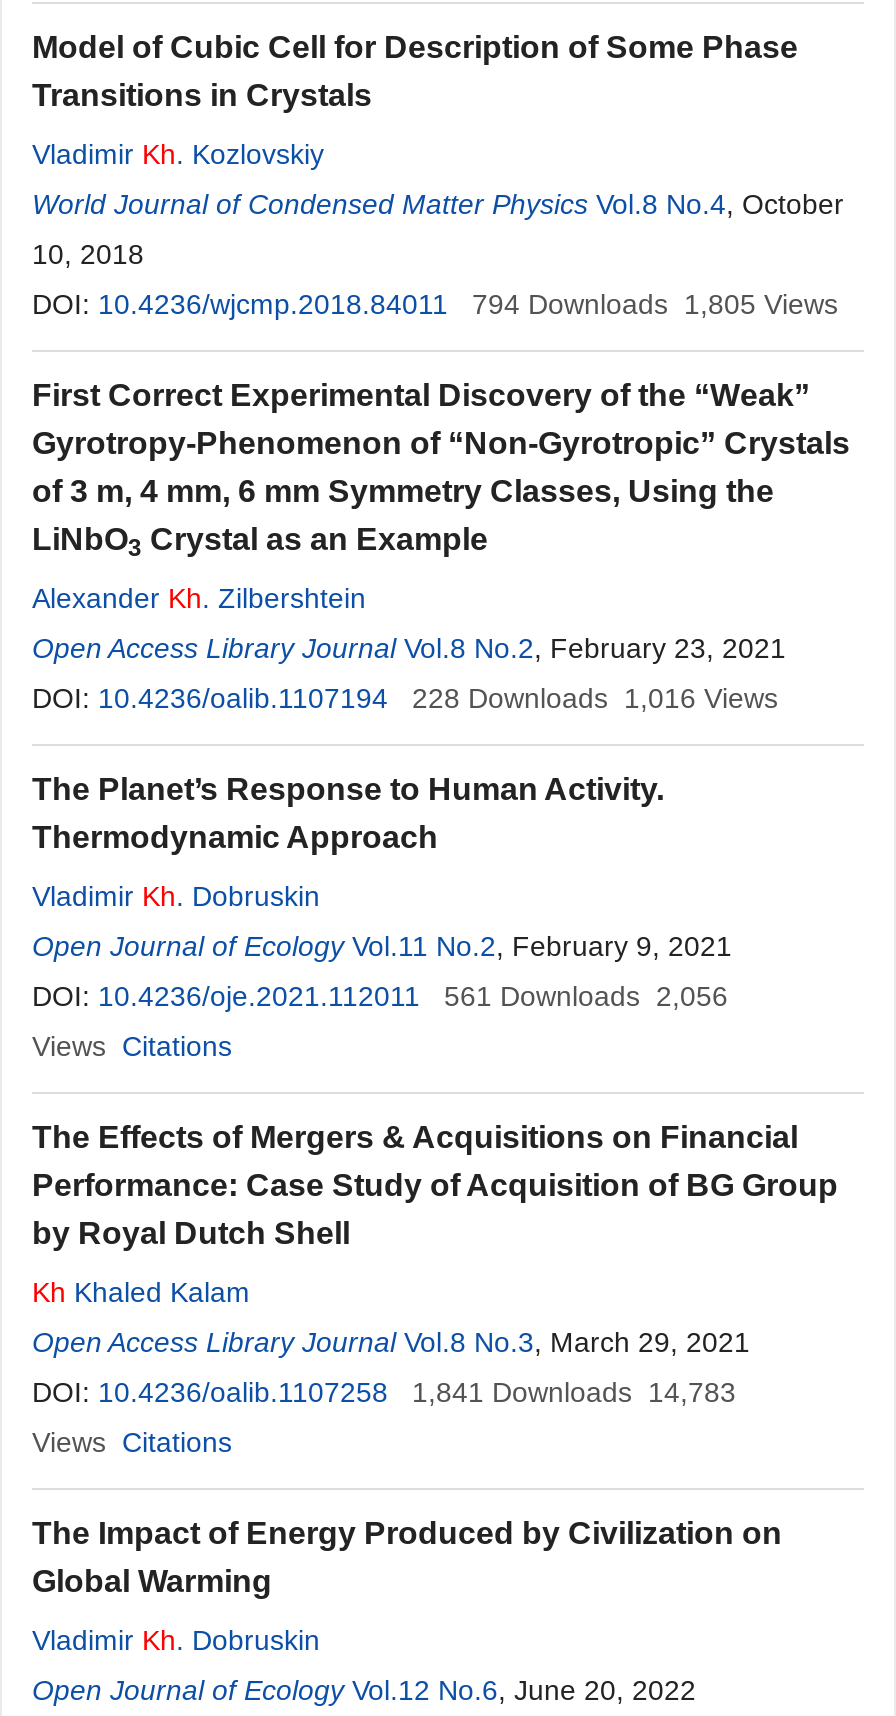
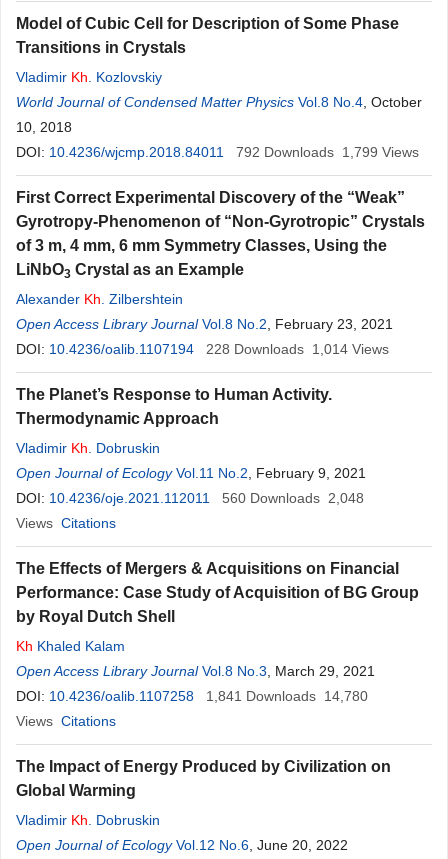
- 794 Downloads 1,805 Views
+ 792 Downloads 1,799 Views

- 228 Downloads 1,016 Views
+ 228 Downloads 1,014 Views

- DOI: 10.4236/oje.2021.112011 561 Downloads 2,056
+ DOI: 10.4236/oje.2021.112011 560 Downloads 2,048

- DOI: 10.4236/oalib.1107258 1,841 Downloads 14,783
+ DOI: 10.4236/oalib.1107258 1,841 Downloads 14,780
